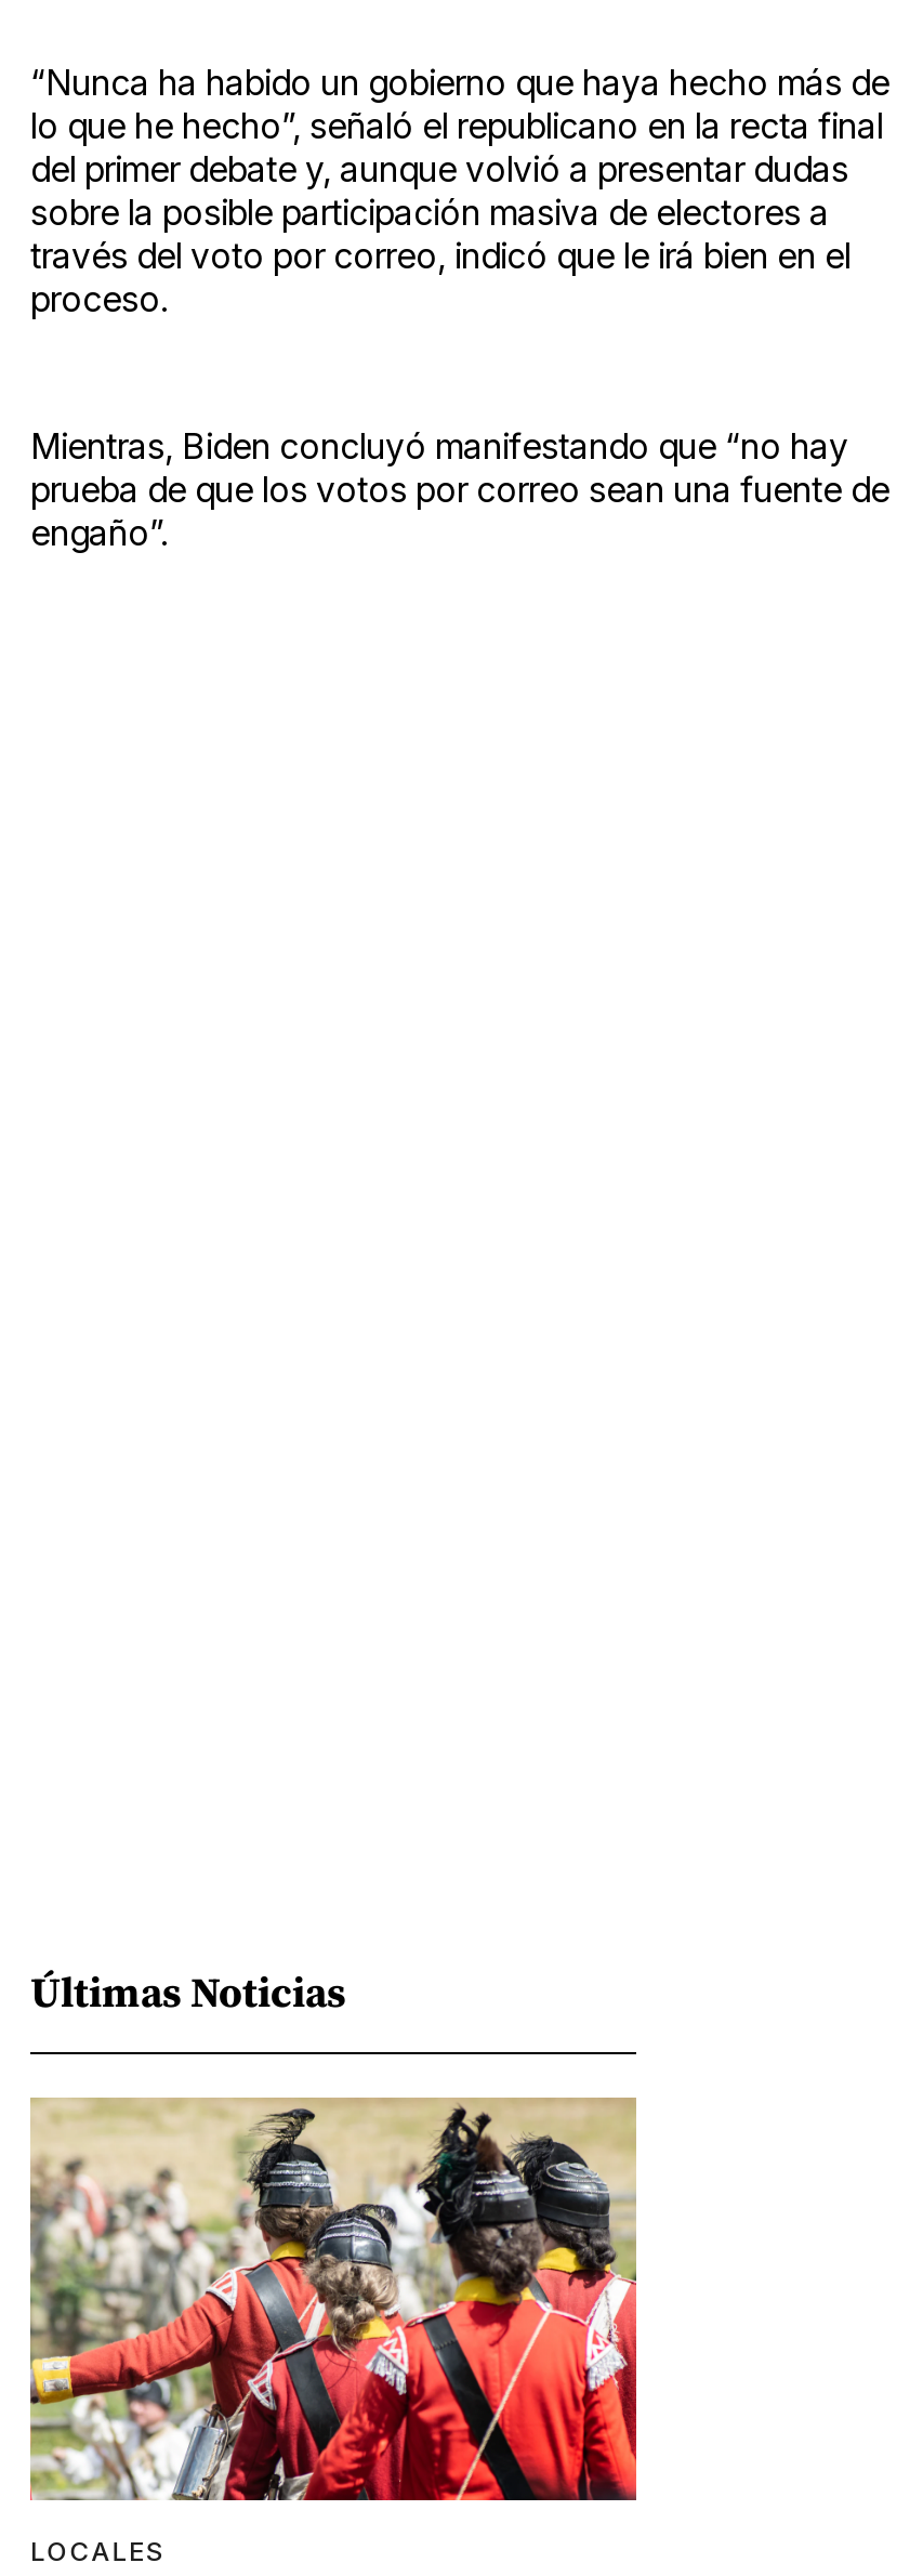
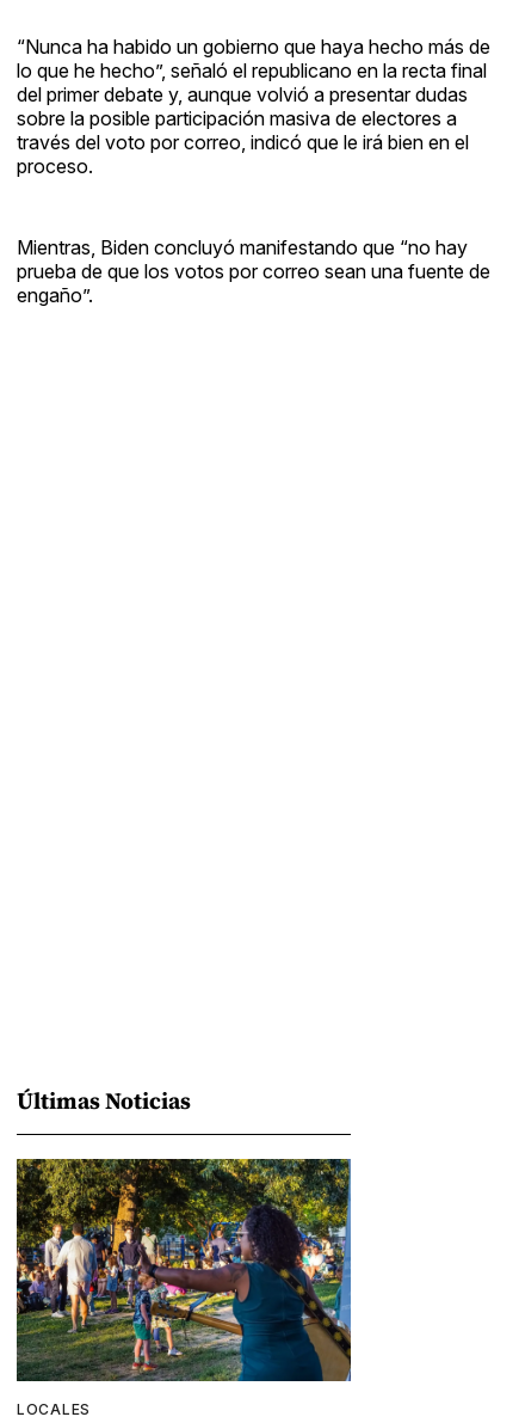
- [image]
+ [image]
